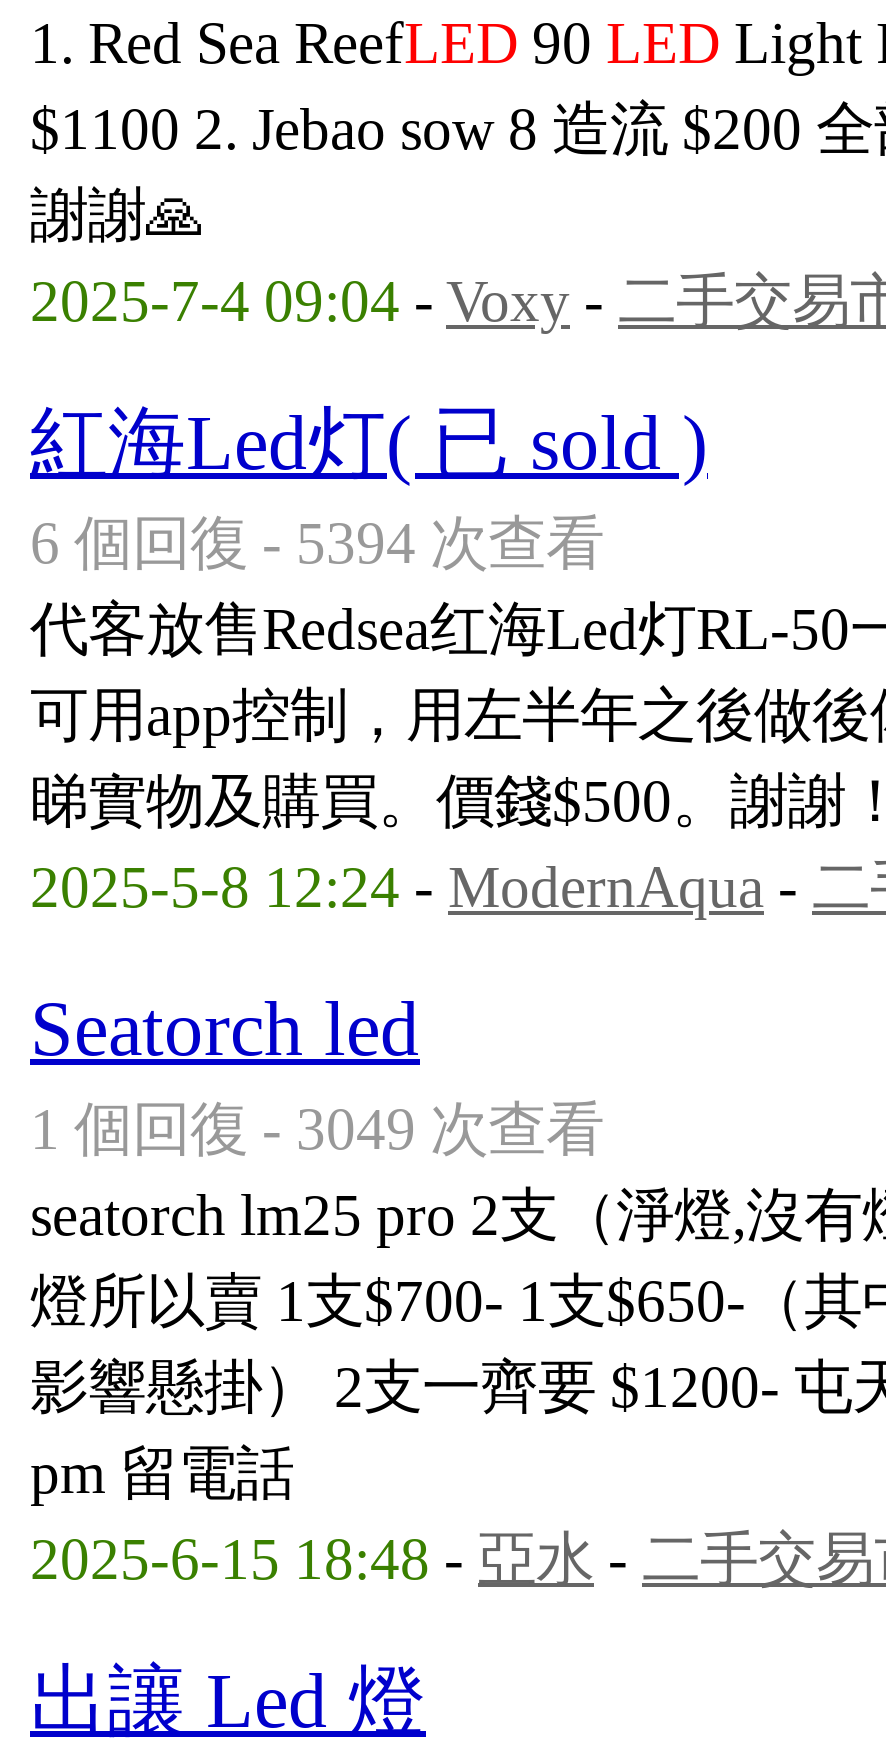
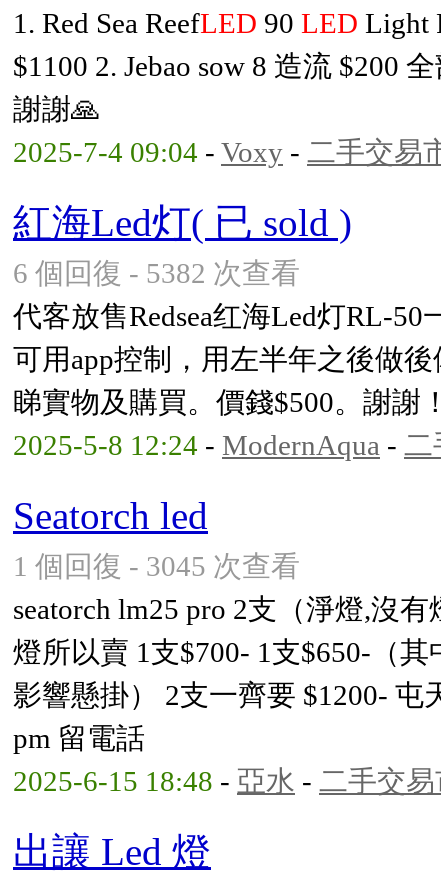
- 6 個回復 - 5394 次查看
+ 6 個回復 - 5382 次查看

- 1 個回復 - 3049 次查看
+ 1 個回復 - 3045 次查看
